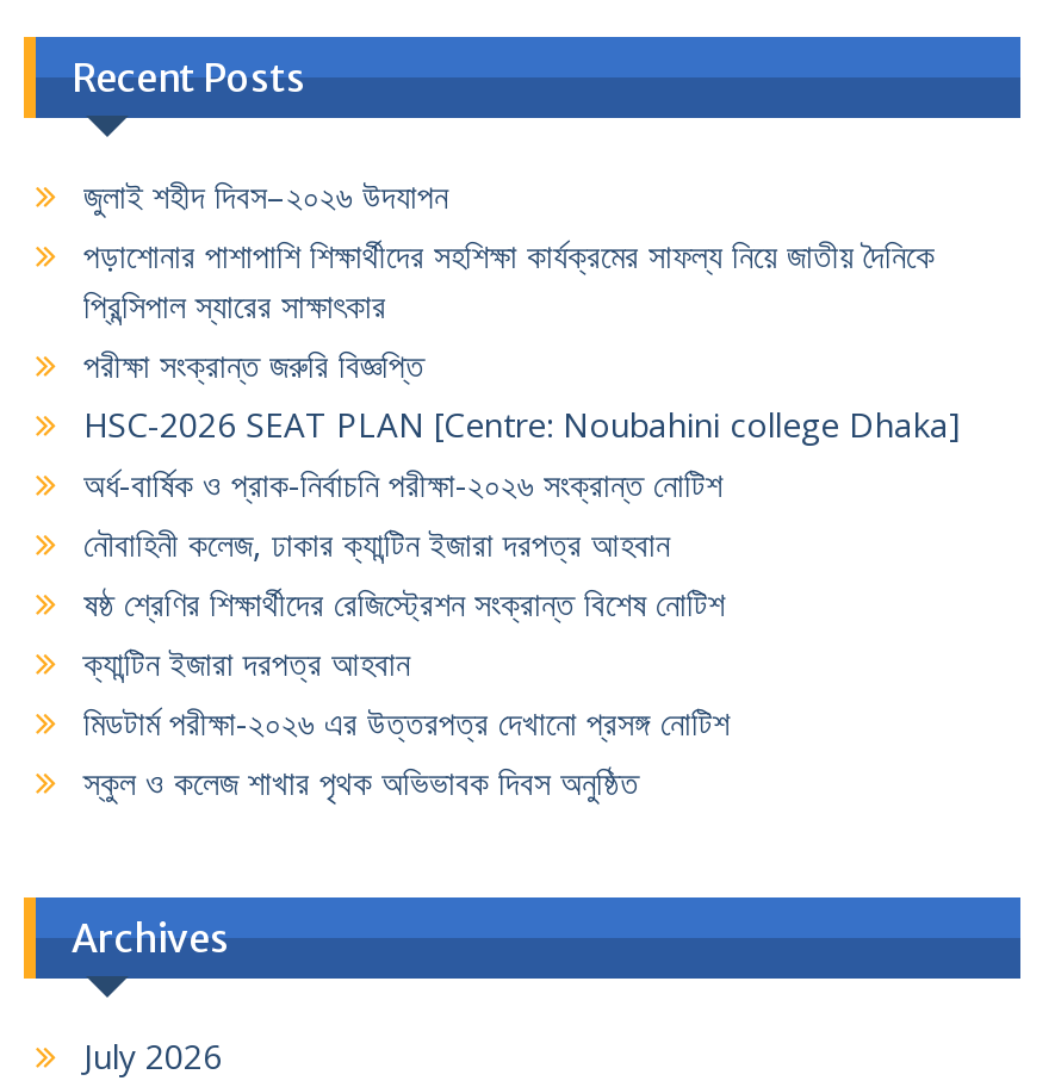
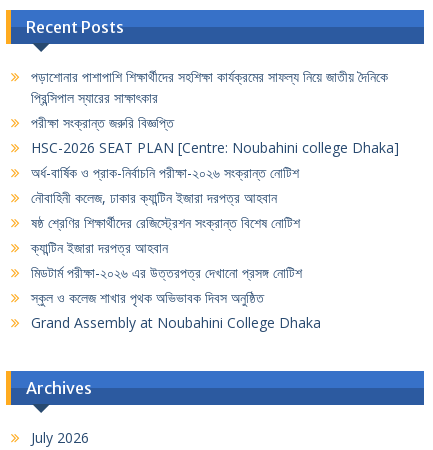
- জুলাই শহীদ দিবস–২০২৬ উদযাপন

moved up: পড়াশোনার পাশাপাশি শিক্ষার্থীদের সহশিক্ষা কার্যক্রমের সাফল্য নিয়ে জাতীয় দৈনিকে | প্রিন্সিপাল স্যারের সাক্ষাৎকার | পরীক্ষা সংক্রান্ত জরুরি বিজ্ঞপ্তি | ... | মিডটার্ম পরীক্ষা-২০২৬ এর উত্তরপত্র দেখানো প্রসঙ্গ নোটিশ | স্কুল ও কলেজ শাখার পৃথক অভিভাবক দিবস অনুষ্ঠিত

+ Grand Assembly at Noubahini College Dhaka
